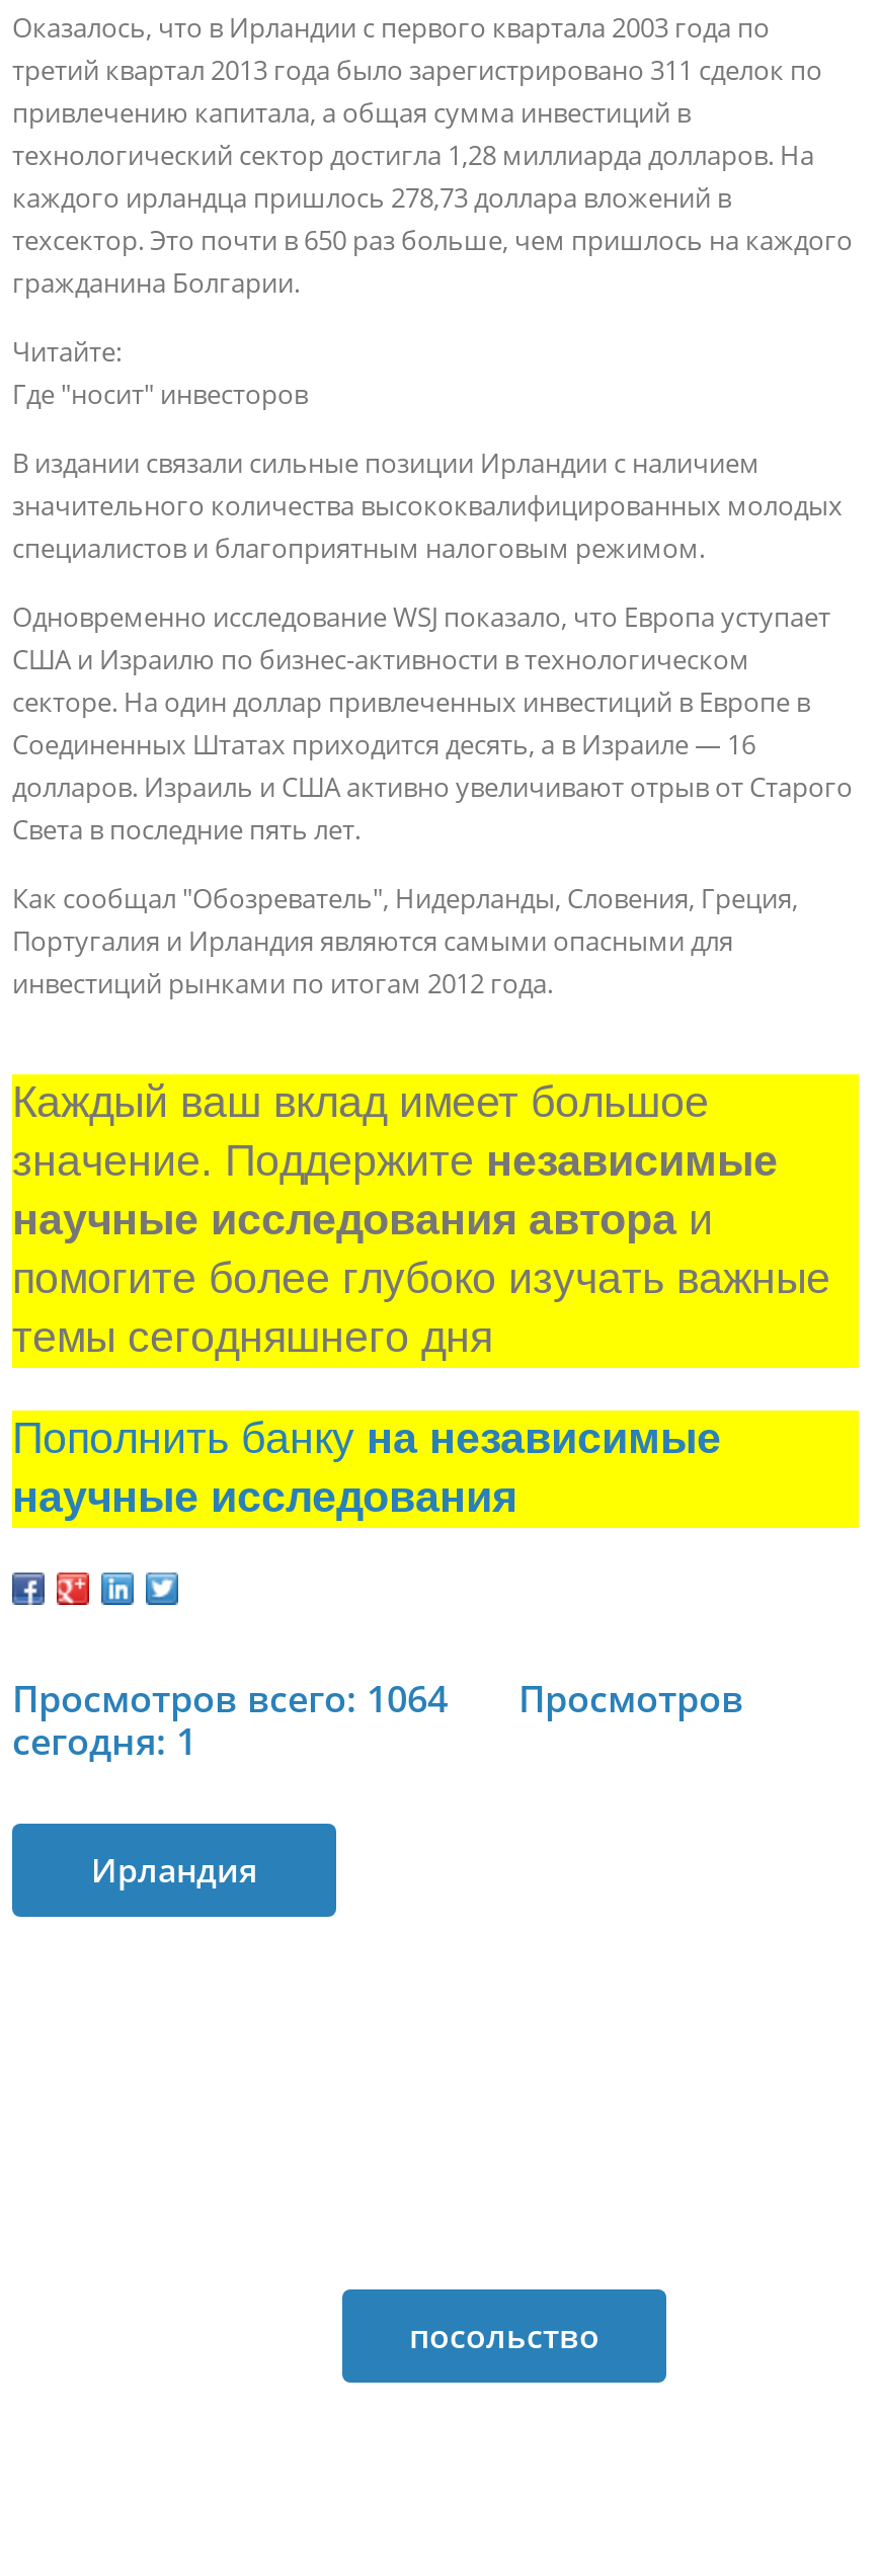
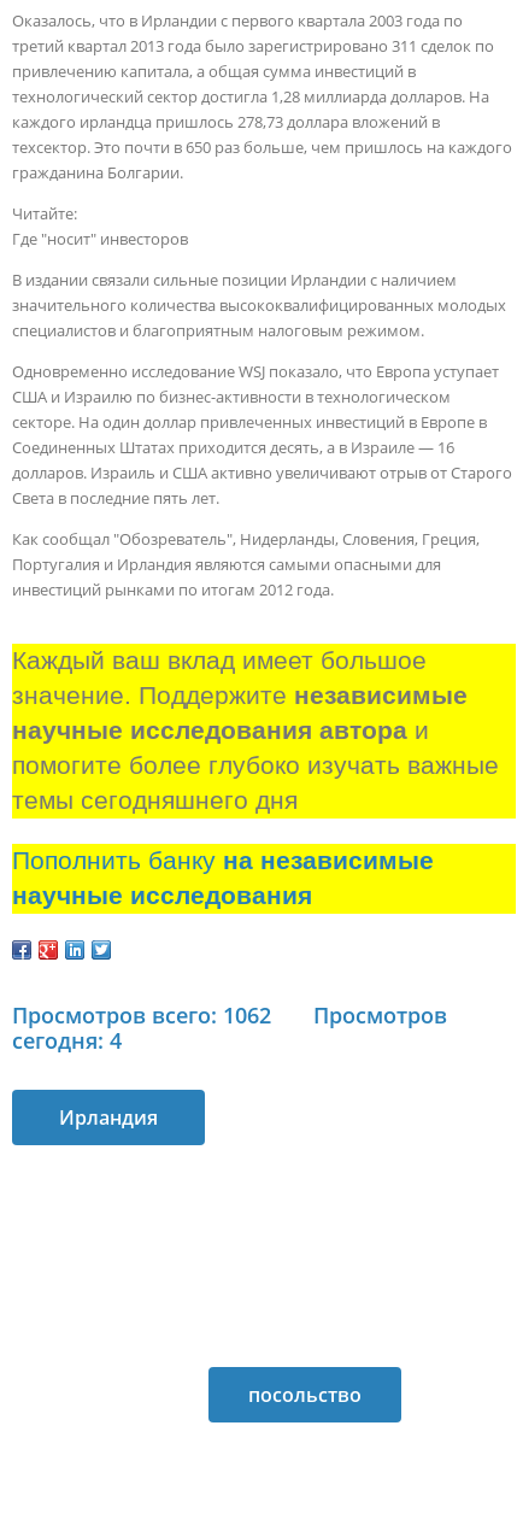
- Просмотров всего: 1064
+ Просмотров всего: 1062

- сегодня: 1
+ сегодня: 4
